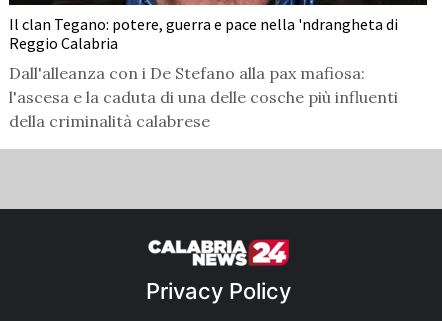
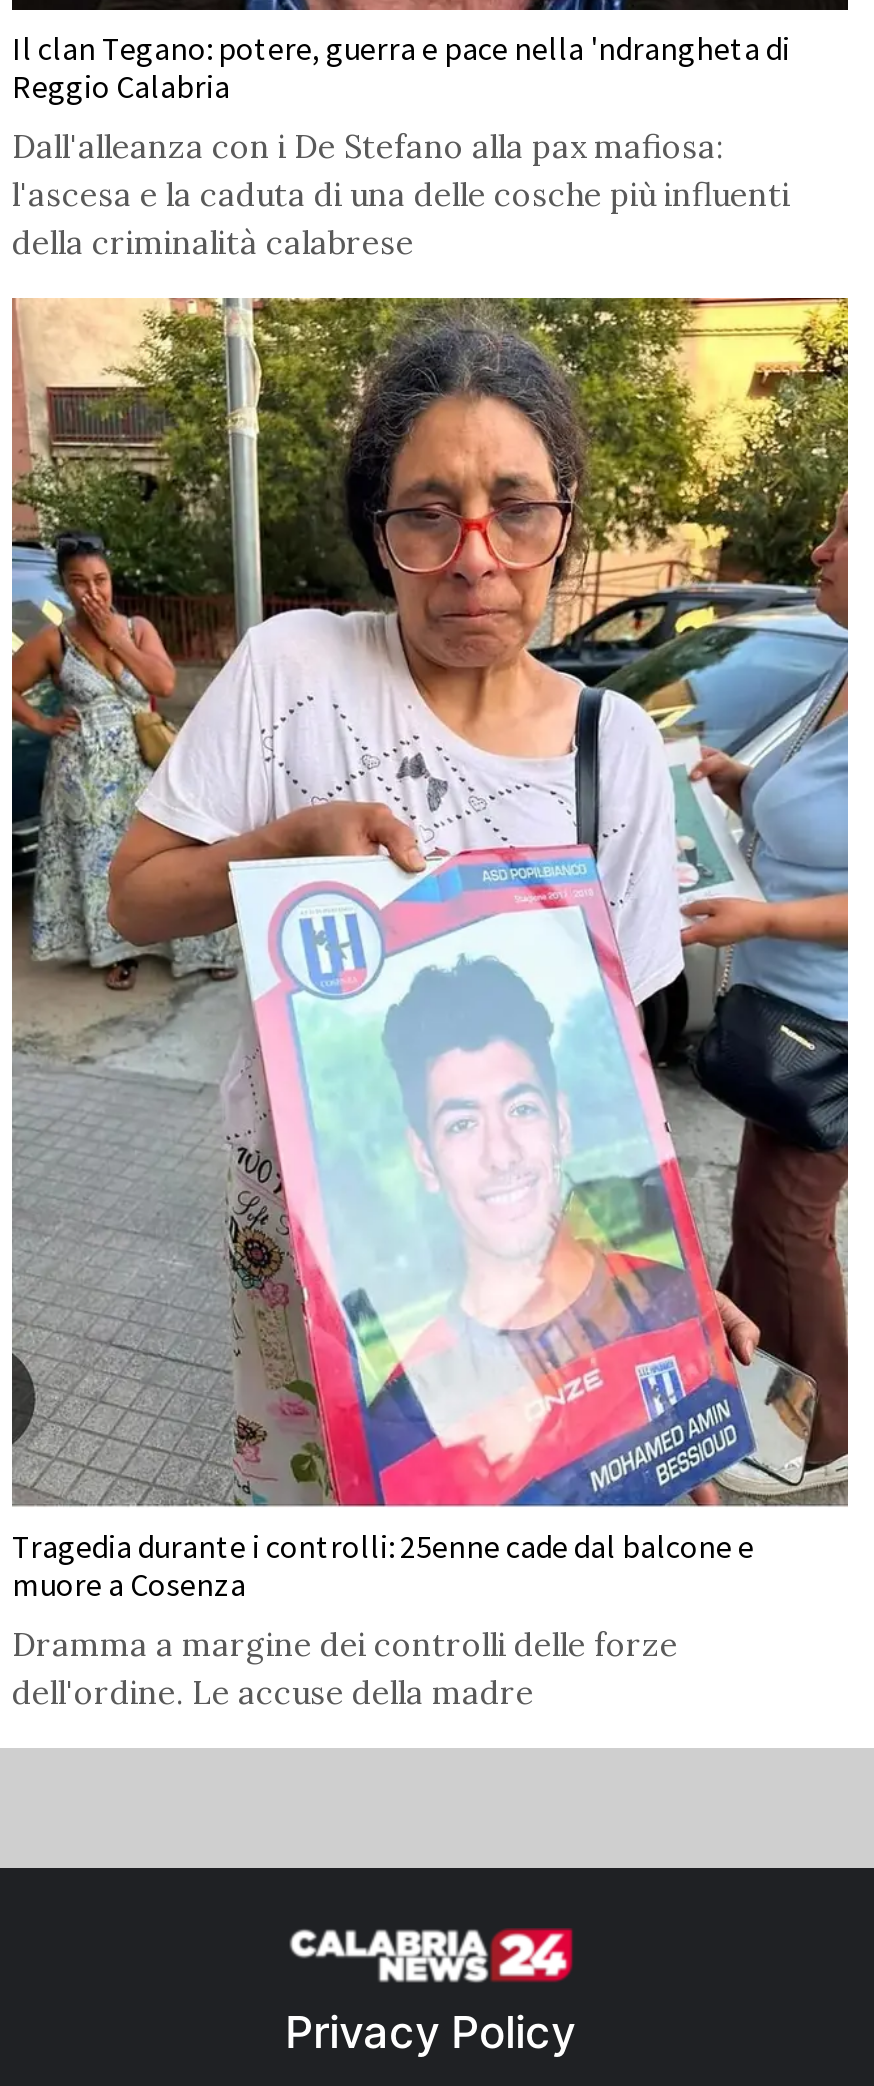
+ [image]
+ Tragedia durante i controlli: 25enne cade dal balcone e
+ muore a Cosenza
+ Dramma a margine dei controlli delle forze
+ dell'ordine. Le accuse della madre
